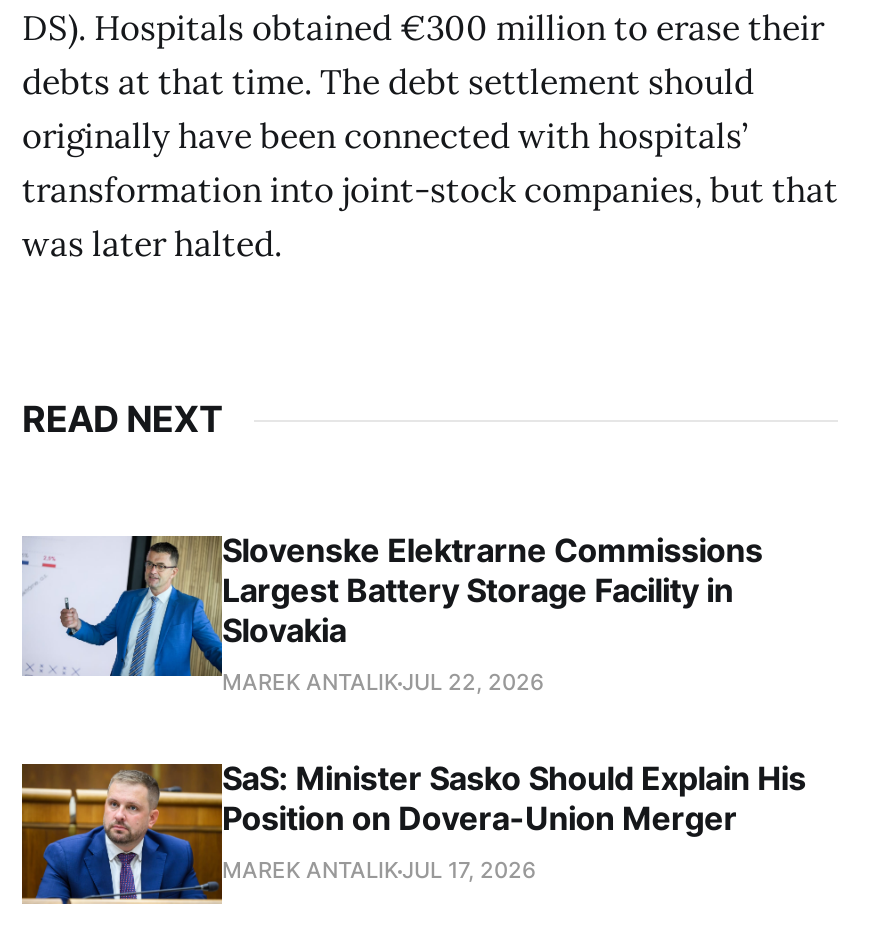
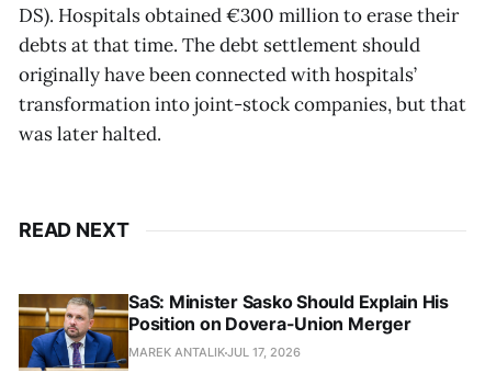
- [image]
- Slovenske Elektrarne Commissions
- Largest Battery Storage Facility in
- Slovakia
- MAREK ANTALIK JUL 22, 2026
